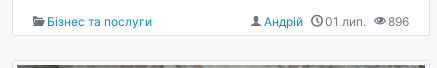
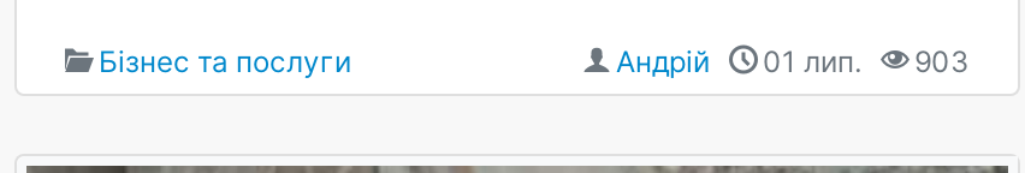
- Андрій 01 лип. 896
+ Андрій 01 лип. 903
